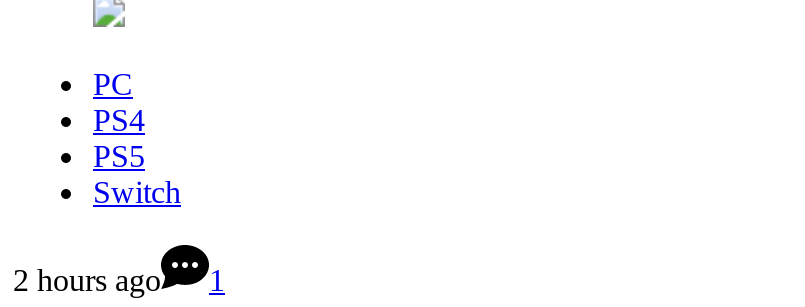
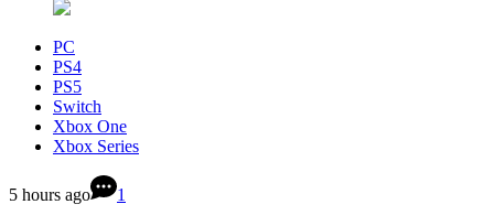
- 2 hours ago
+ Xbox One
+ Xbox Series
+ 5 hours ago
